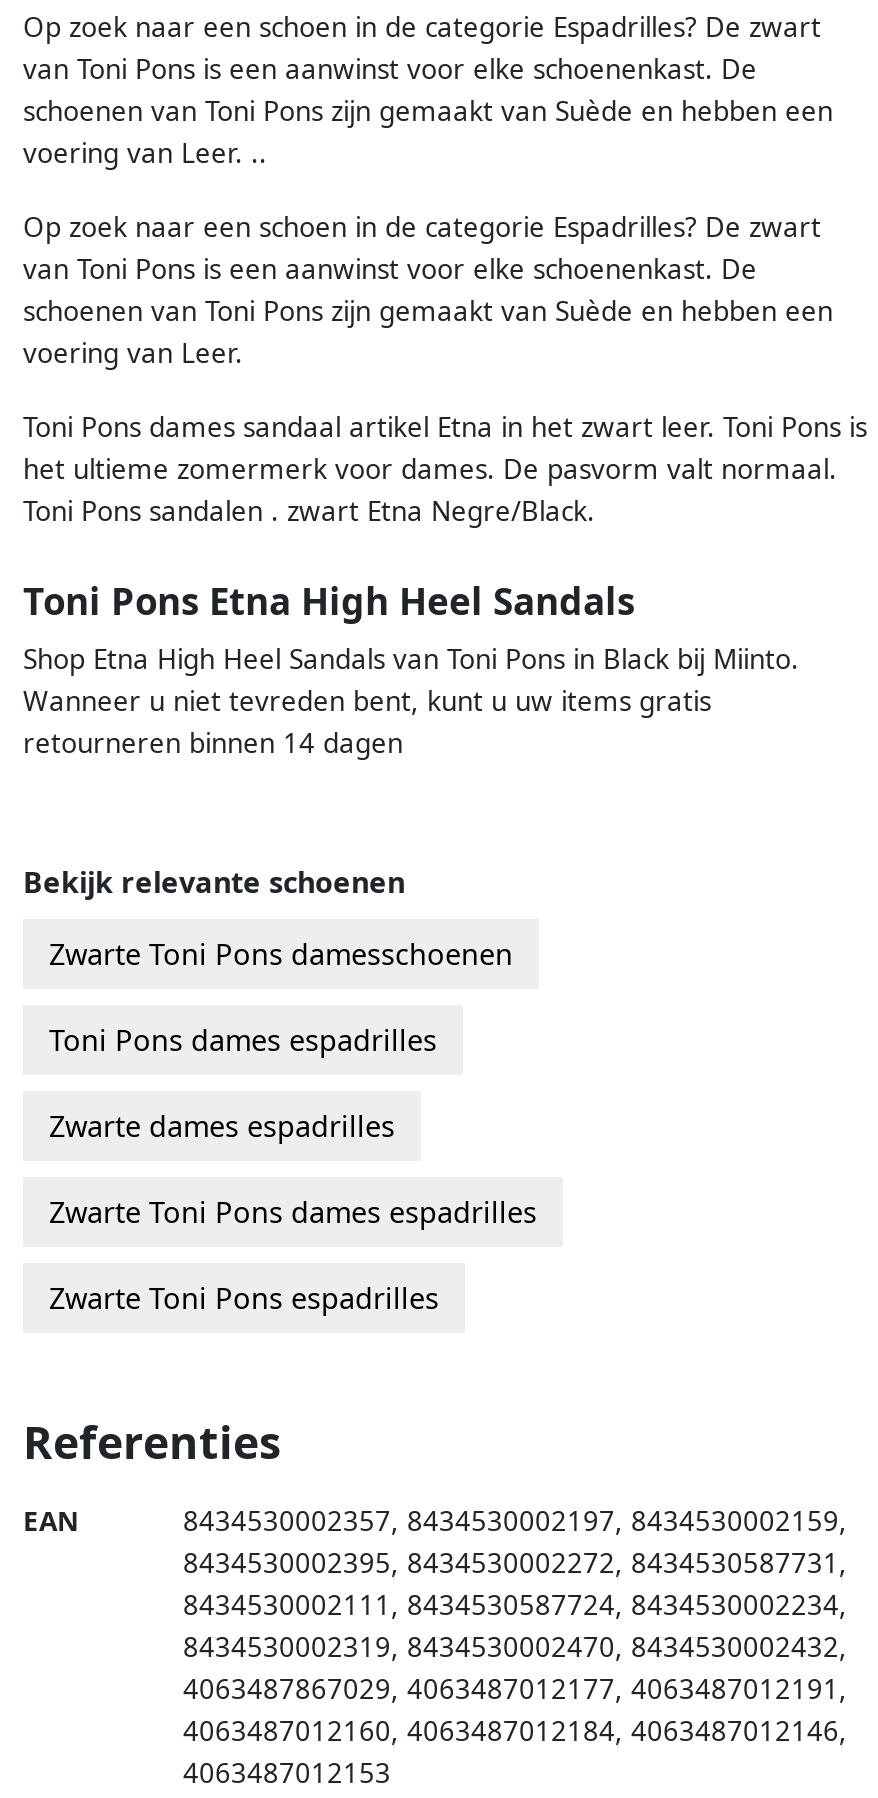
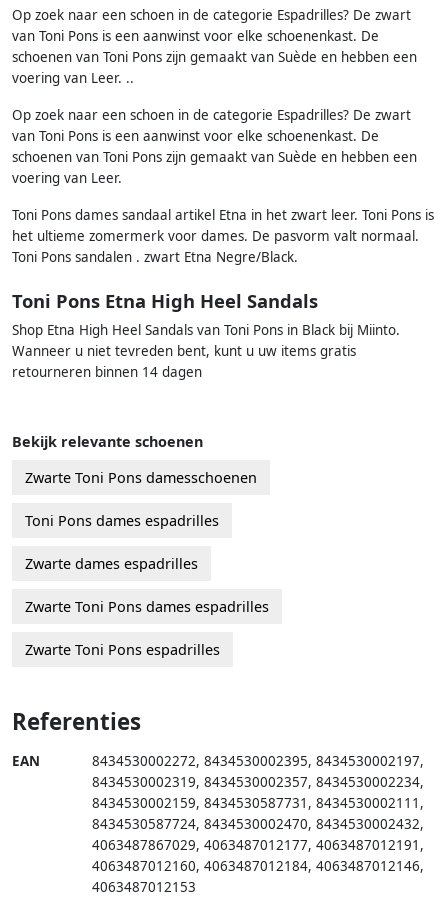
- 8434530002357, 8434530002197, 8434530002159,
+ 8434530002272, 8434530002395, 8434530002197,

- 8434530002395, 8434530002272, 8434530587731,
+ 8434530002319, 8434530002357, 8434530002234,

- 8434530002111, 8434530587724, 8434530002234,
+ 8434530002159, 8434530587731, 8434530002111,

- 8434530002319, 8434530002470, 8434530002432,
+ 8434530587724, 8434530002470, 8434530002432,
